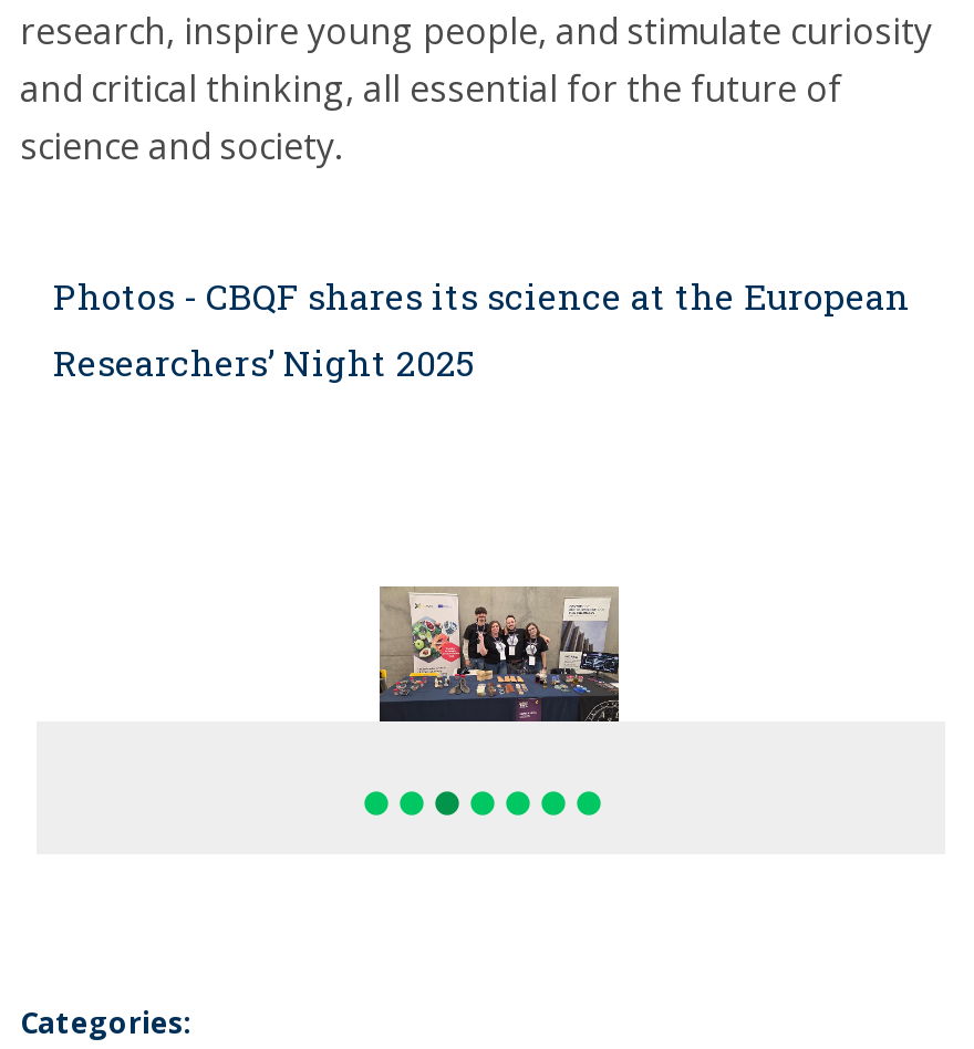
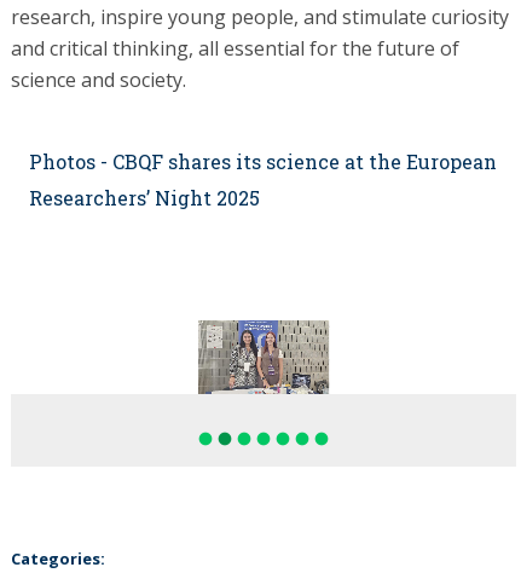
- [image]
+ [image]
